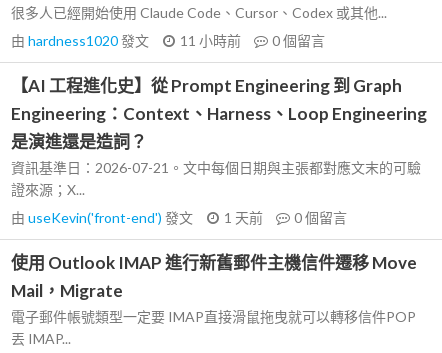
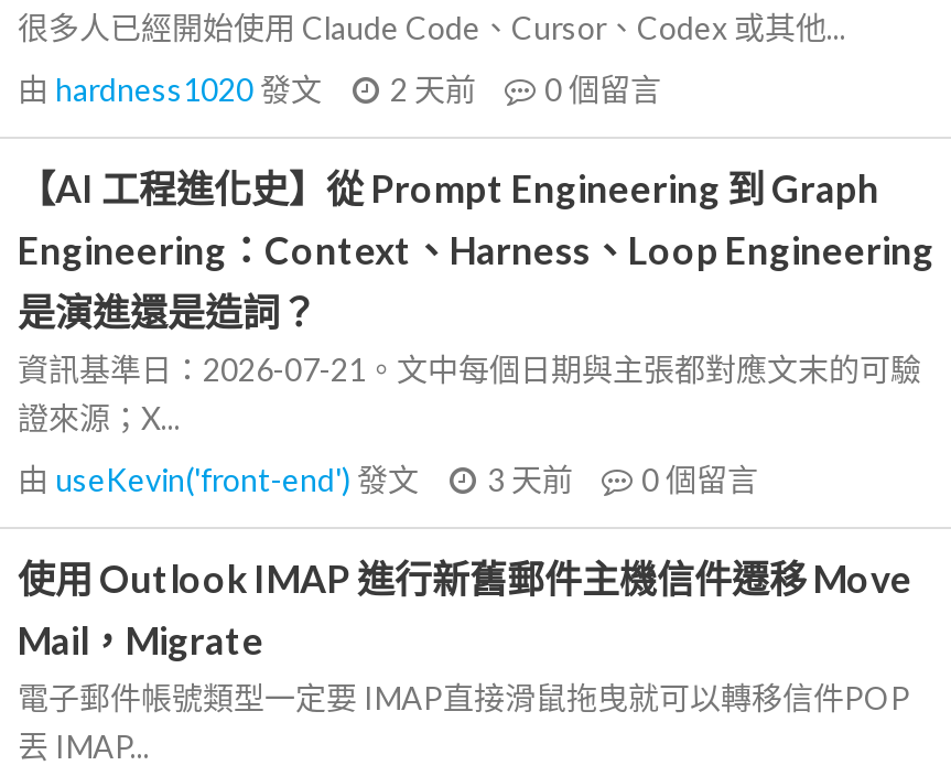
- 由hardness1020發文 11 小時前 0個留言
+ 由hardness1020發文 2 天前 0個留言

- 由useKevin('front-end')發文 1 天前 0個留言
+ 由useKevin('front-end')發文 3 天前 0個留言
